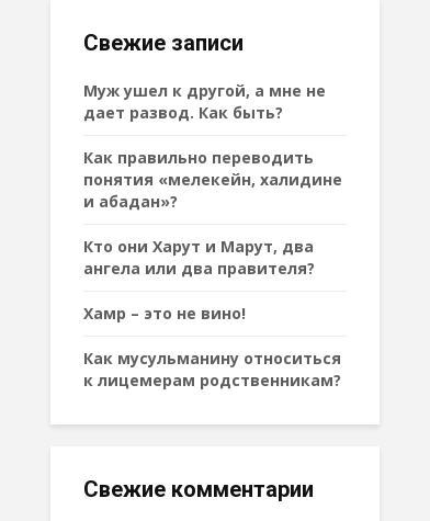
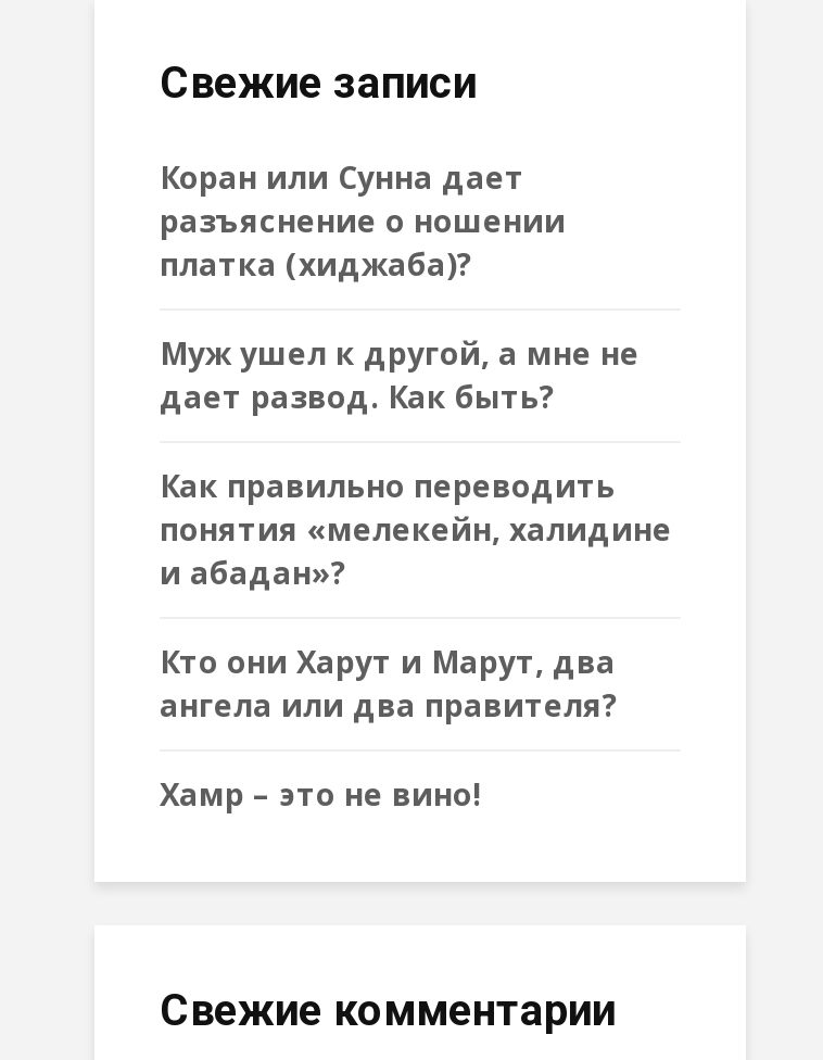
+ Коран или Сунна дает
+ разъяснение о ношении
+ платка (хиджаба)?

moved down: Муж ушел к другой, а мне не | дает развод. Как быть? | Как правильно переводить | понятия «мелекейн, халидине | и абадан»? | Кто они Харут и Марут, два | ангела или два правителя? | Хамр – это не вино!

- Как мусульманину относиться
- к лицемерам родственникам?
